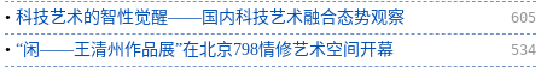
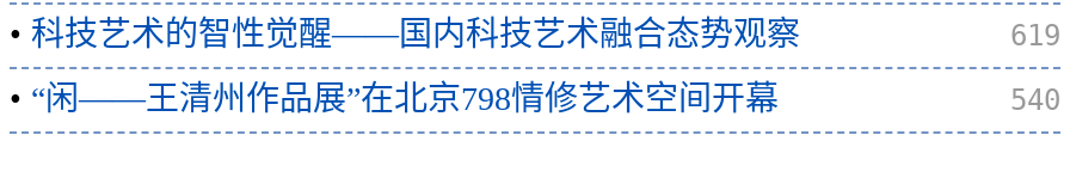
- 605
+ 619

- 534
+ 540
